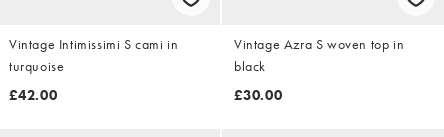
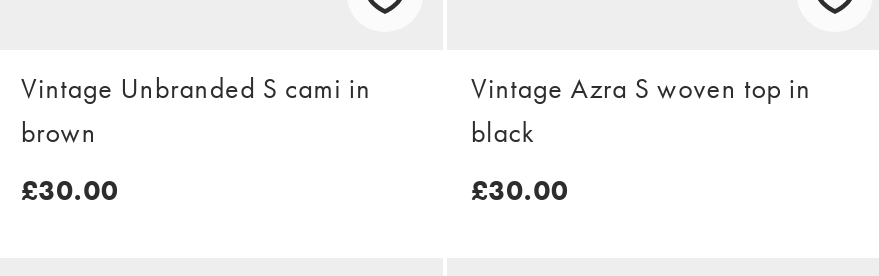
- Vintage Intimissimi S cami in
- turquoise
+ Vintage Unbranded S cami in
+ brown

- £42.00
+ £30.00
